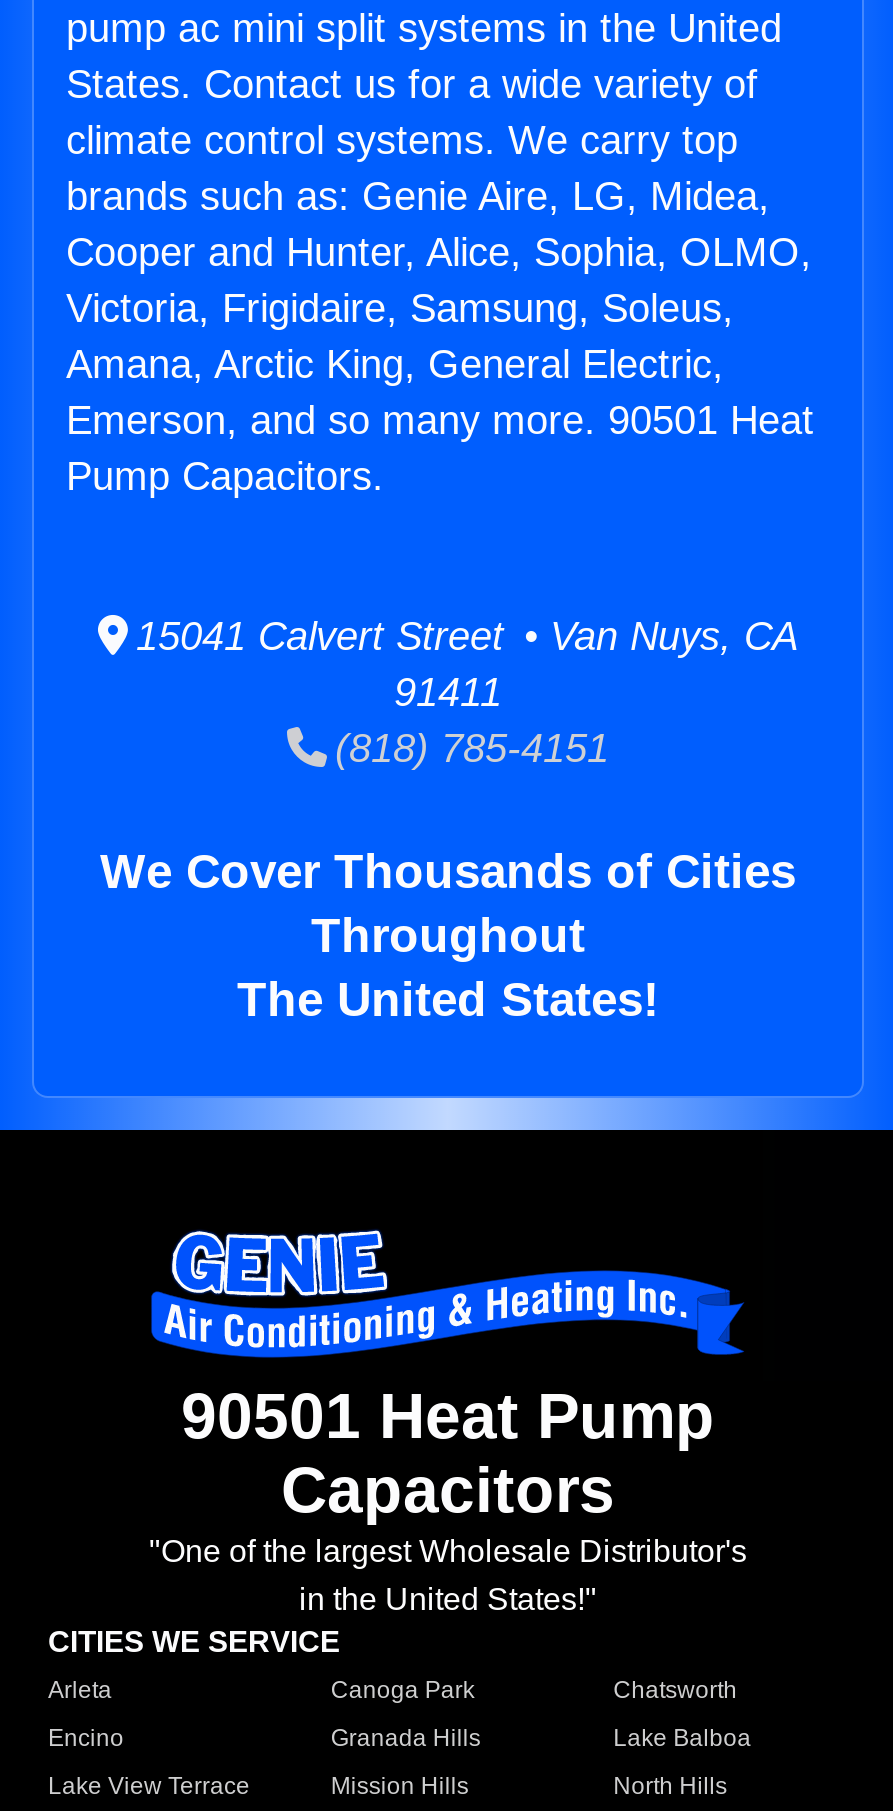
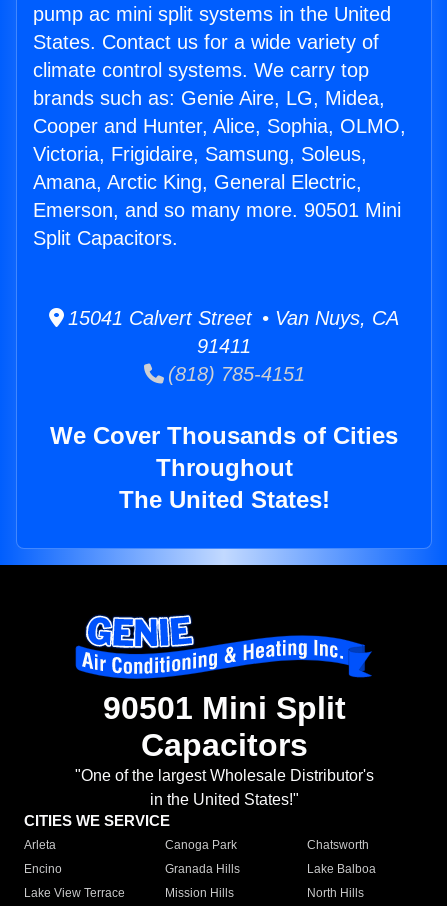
- Emerson, and so many more. 90501 Heat
+ Emerson, and so many more. 90501 Mini

- Pump Capacitors.
+ Split Capacitors.

- 90501 Heat Pump
+ 90501 Mini Split
